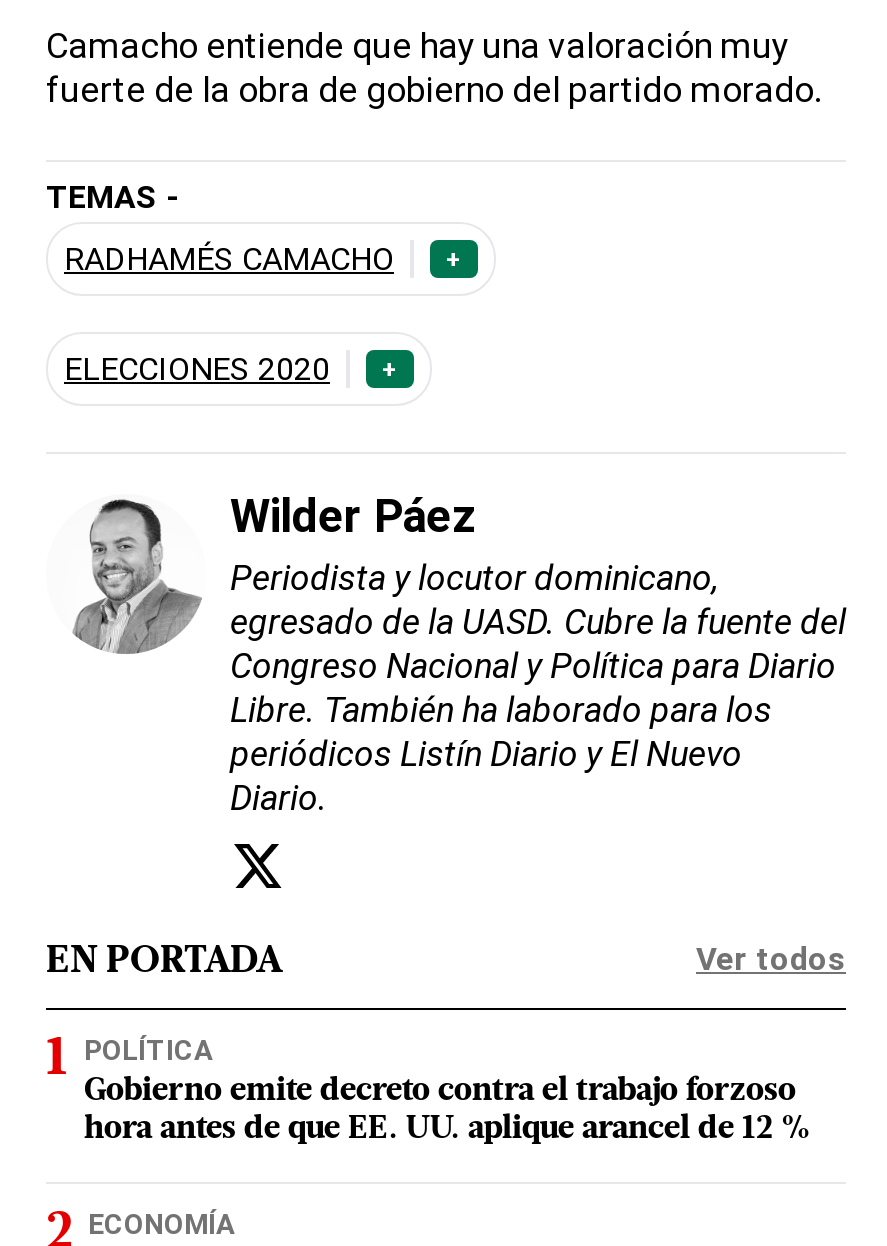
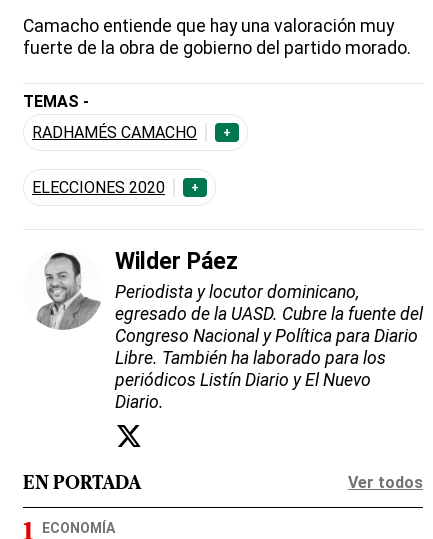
- POLÍTICA
- Gobierno emite decreto contra el trabajo forzoso
- hora antes de que EE. UU. aplique arancel de 12 %
